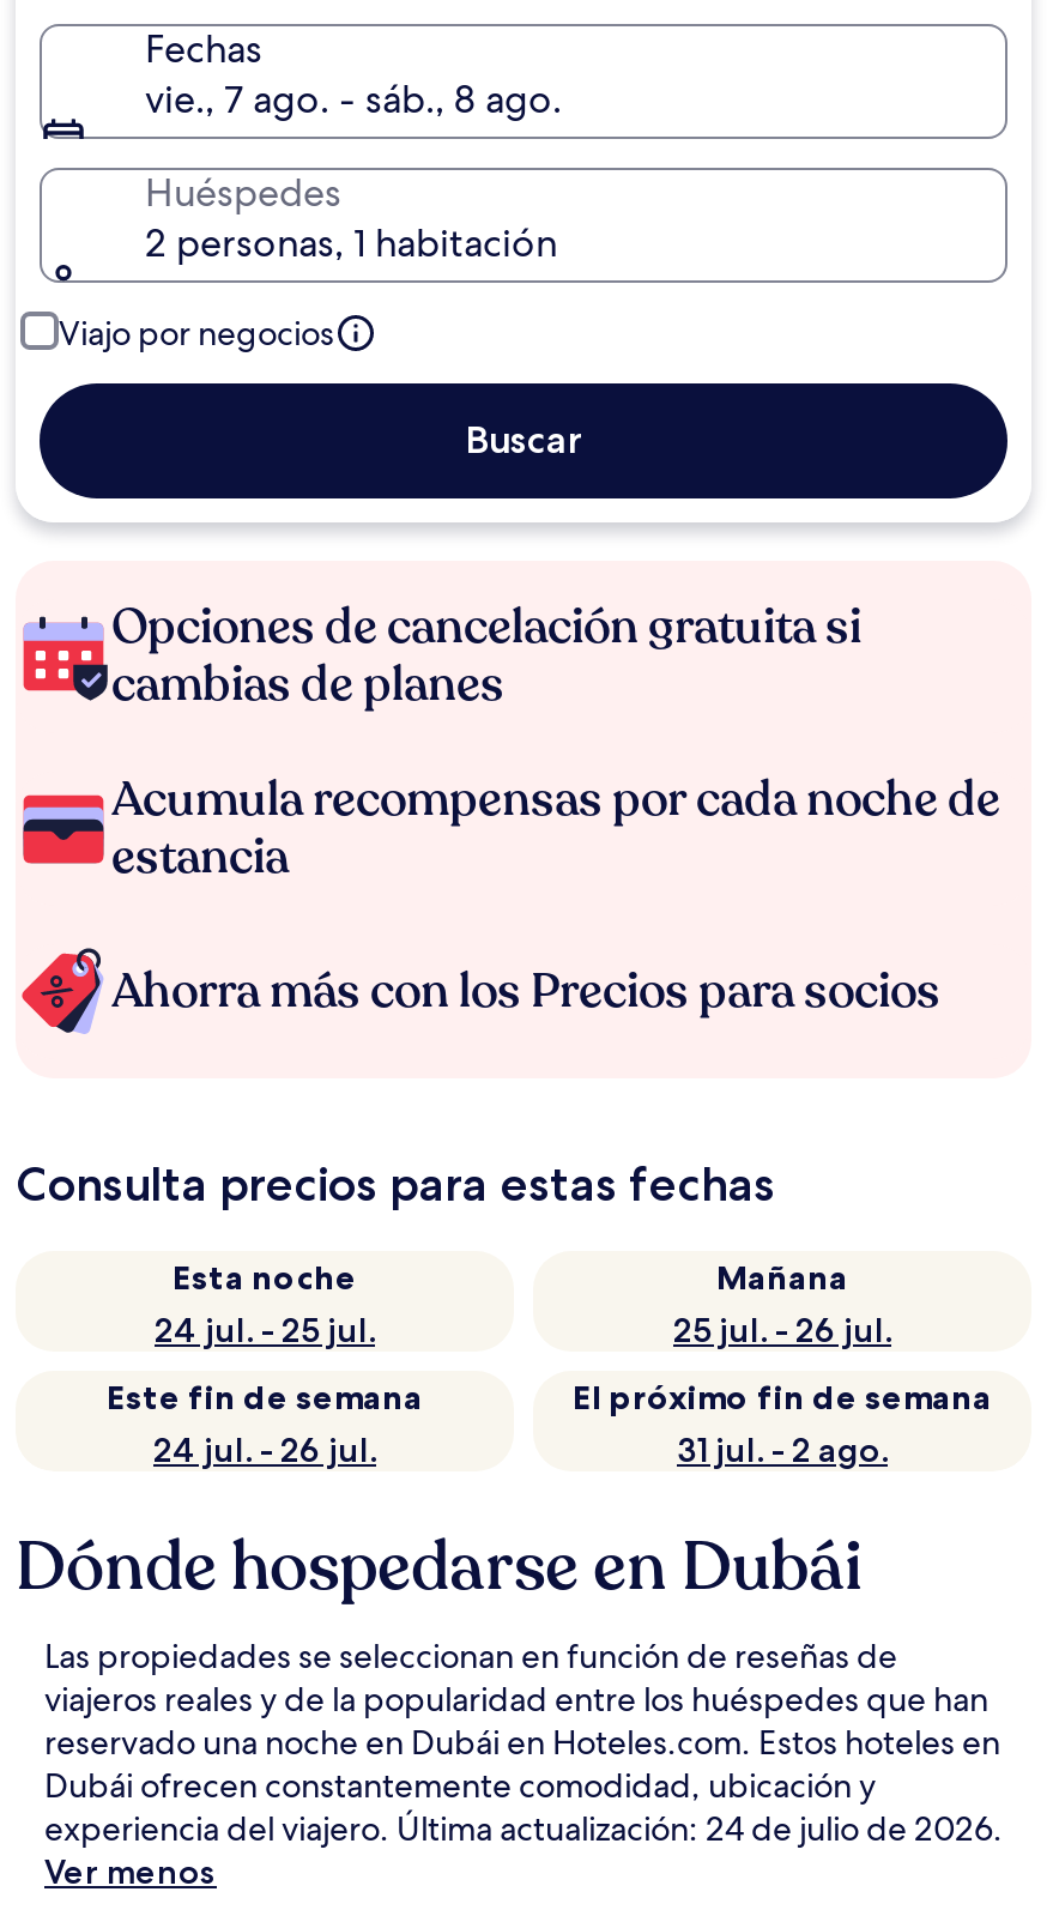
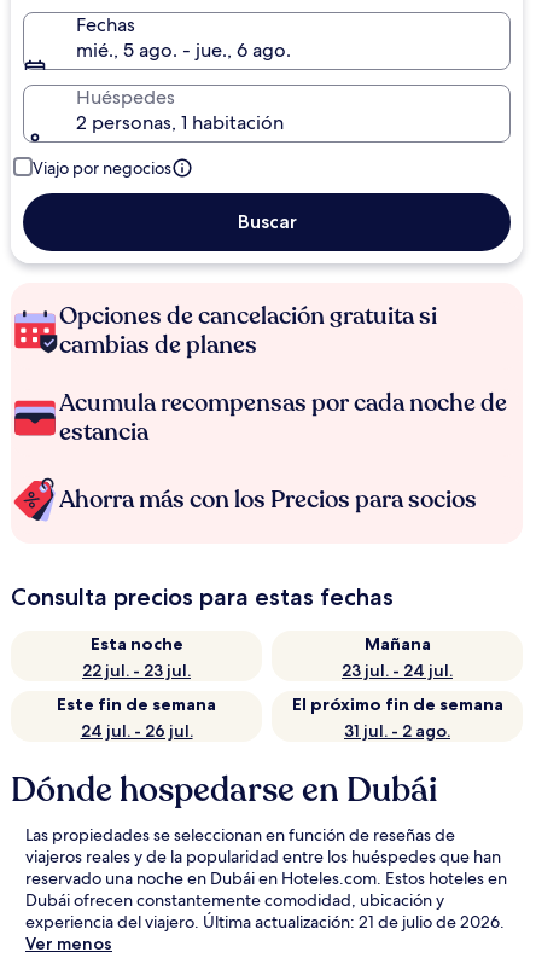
- vie., 7 ago. - sáb., 8 ago.
+ mié., 5 ago. - jue., 6 ago.

- 24 jul. - 25 jul.
+ 22 jul. - 23 jul.

- 25 jul. - 26 jul.
+ 23 jul. - 24 jul.

- experiencia del viajero. Última actualización: 24 de julio de 2026.
+ experiencia del viajero. Última actualización: 21 de julio de 2026.
